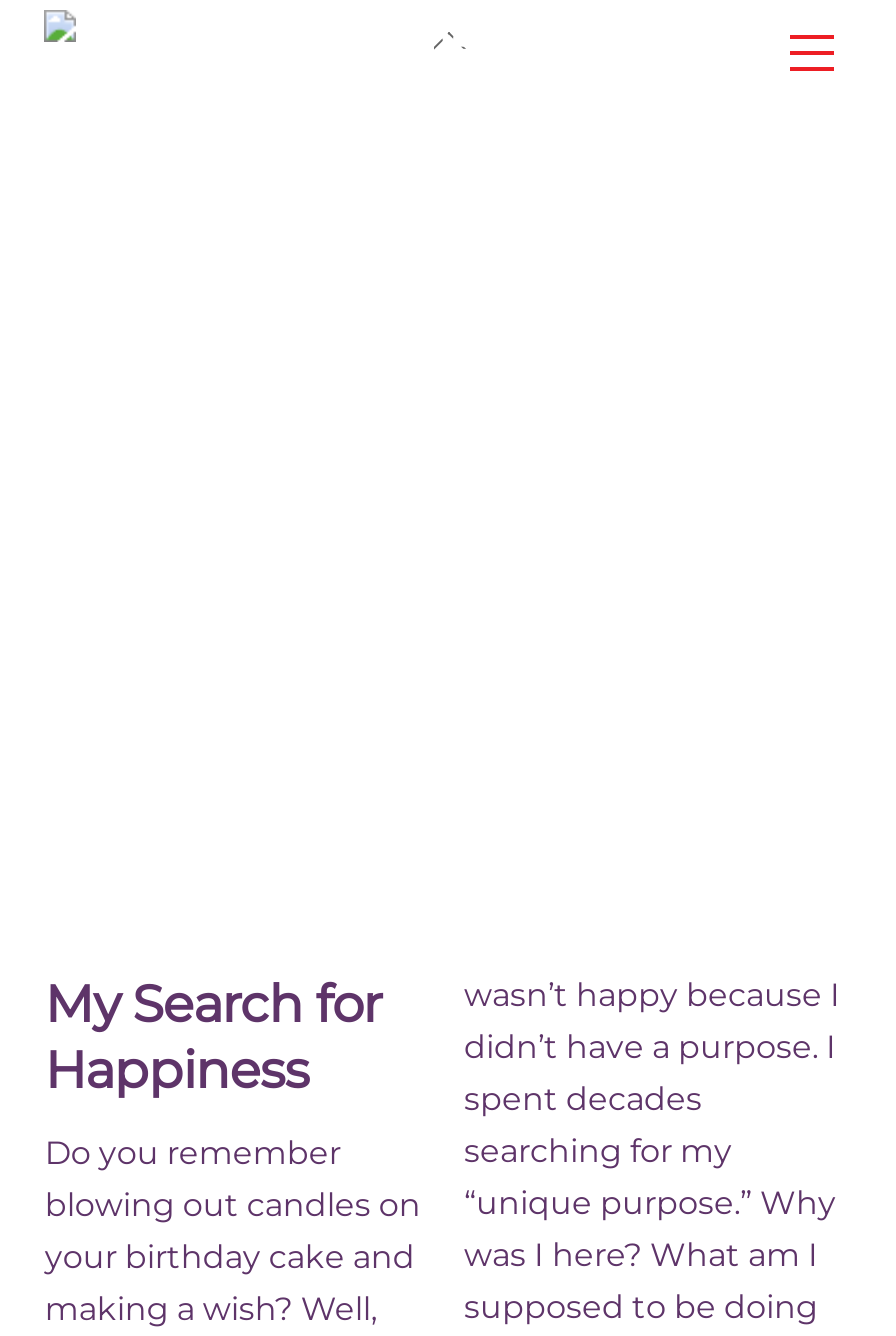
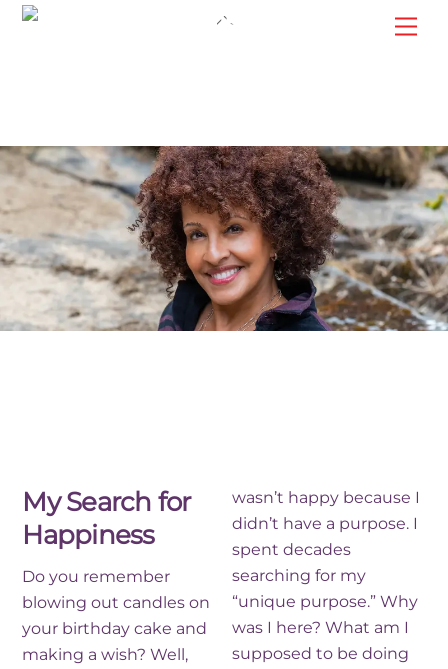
+ [image]
